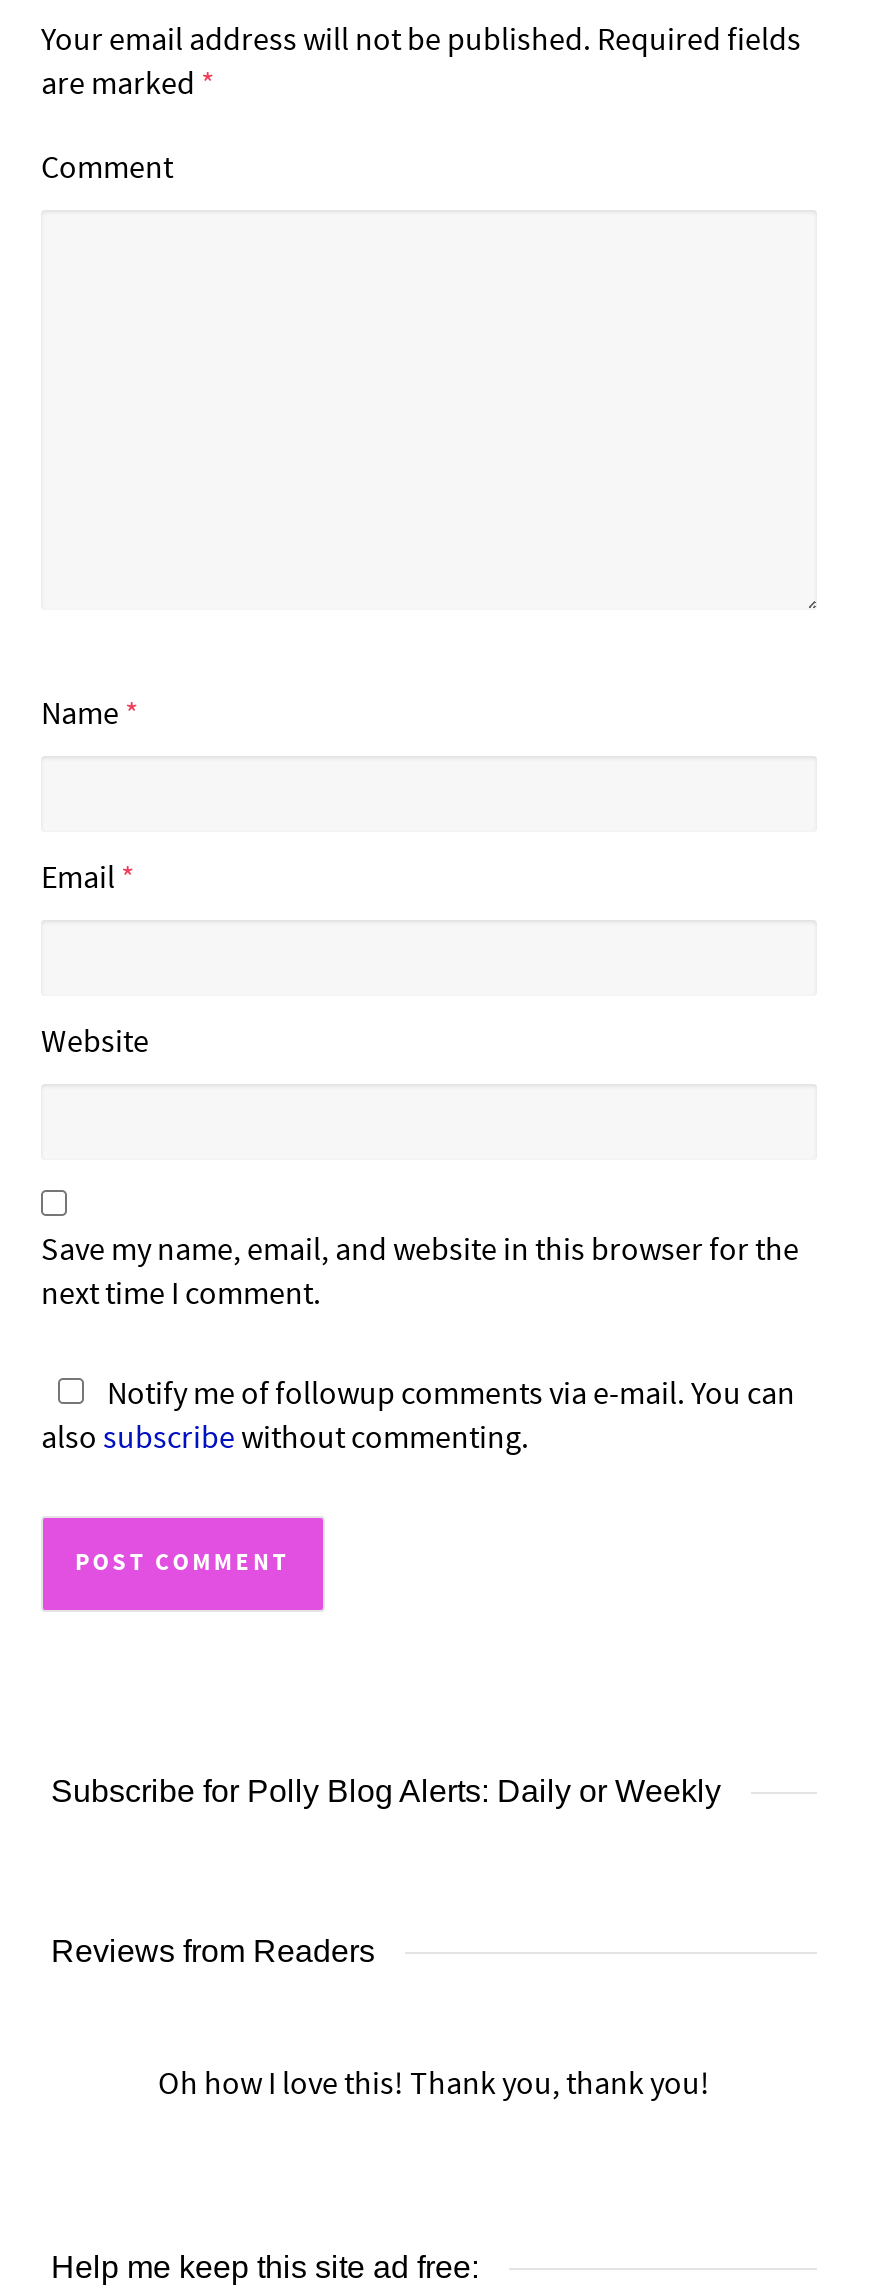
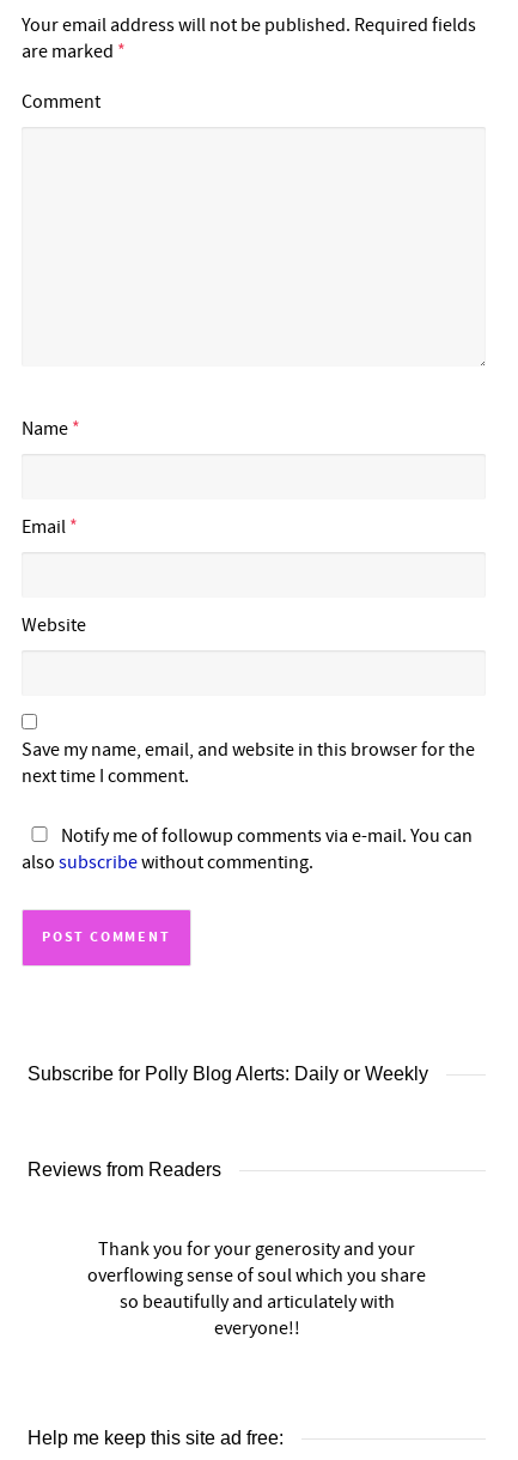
- Oh how I love this! Thank you, thank you!
+ Thank you for your generosity and your
+ overflowing sense of soul which you share
+ so beautifully and articulately with
+ everyone!!
